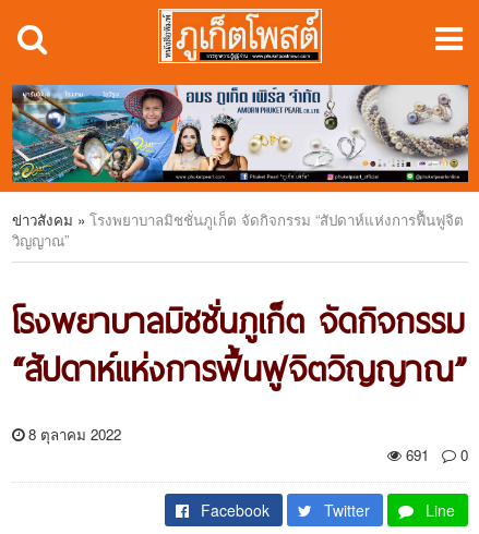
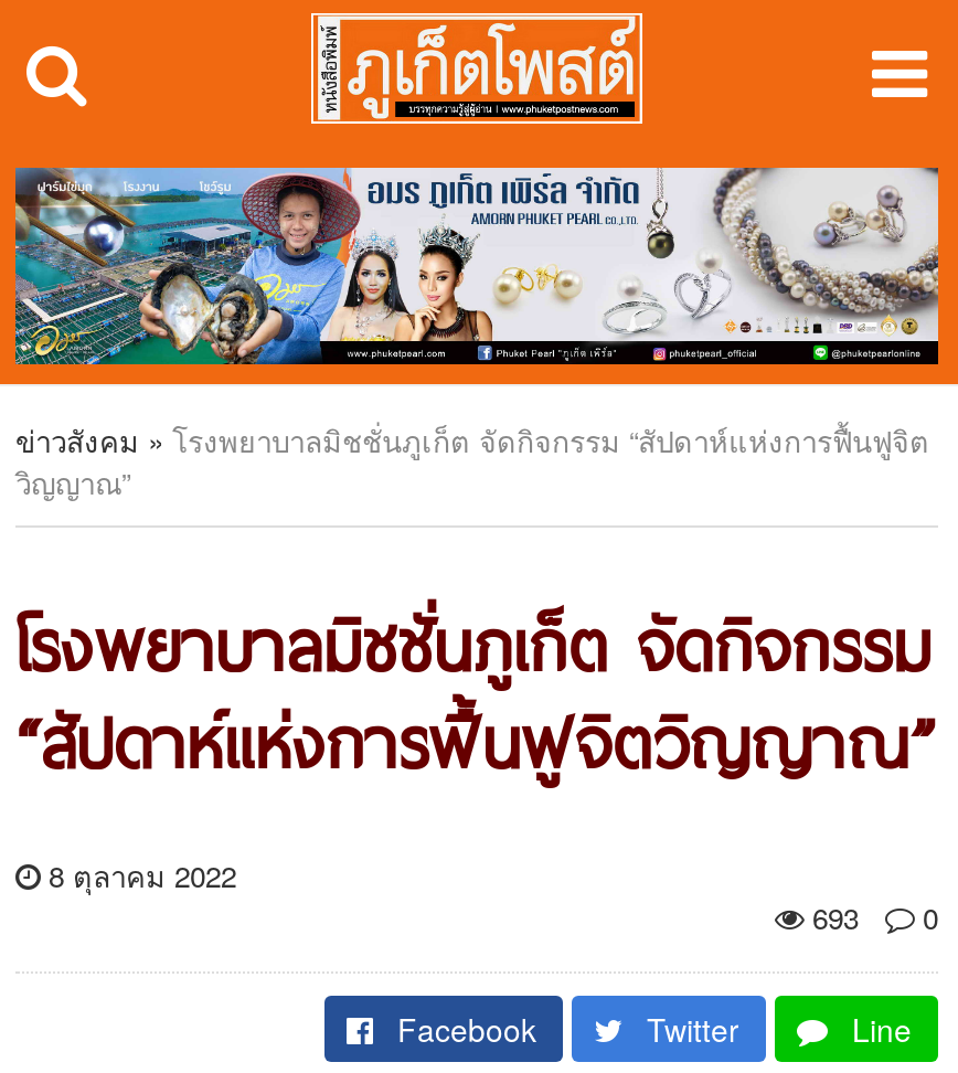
- 691 0
+ 693 0
